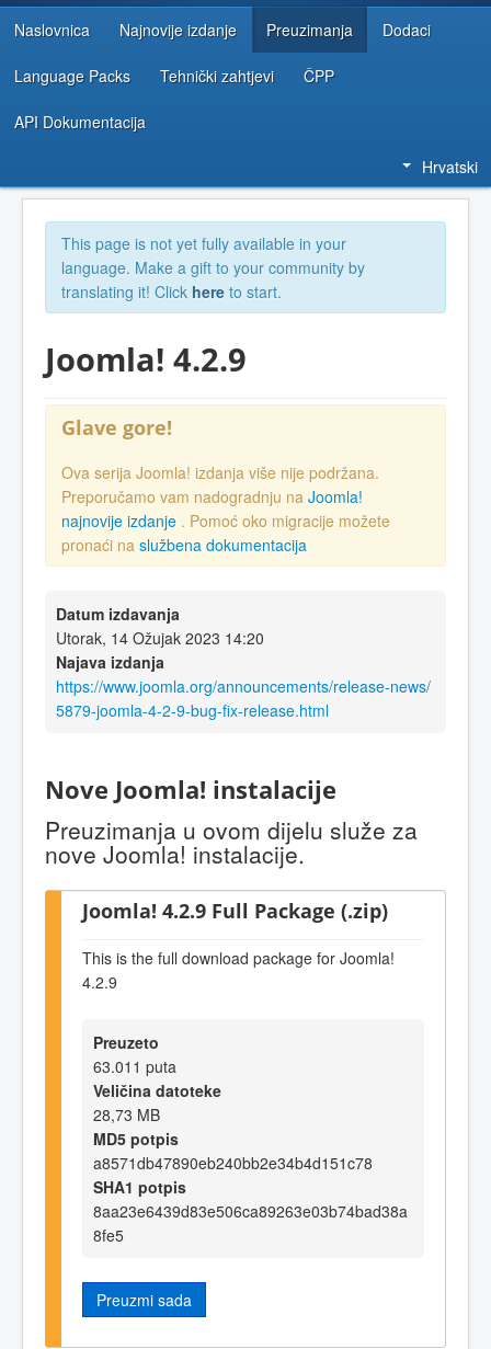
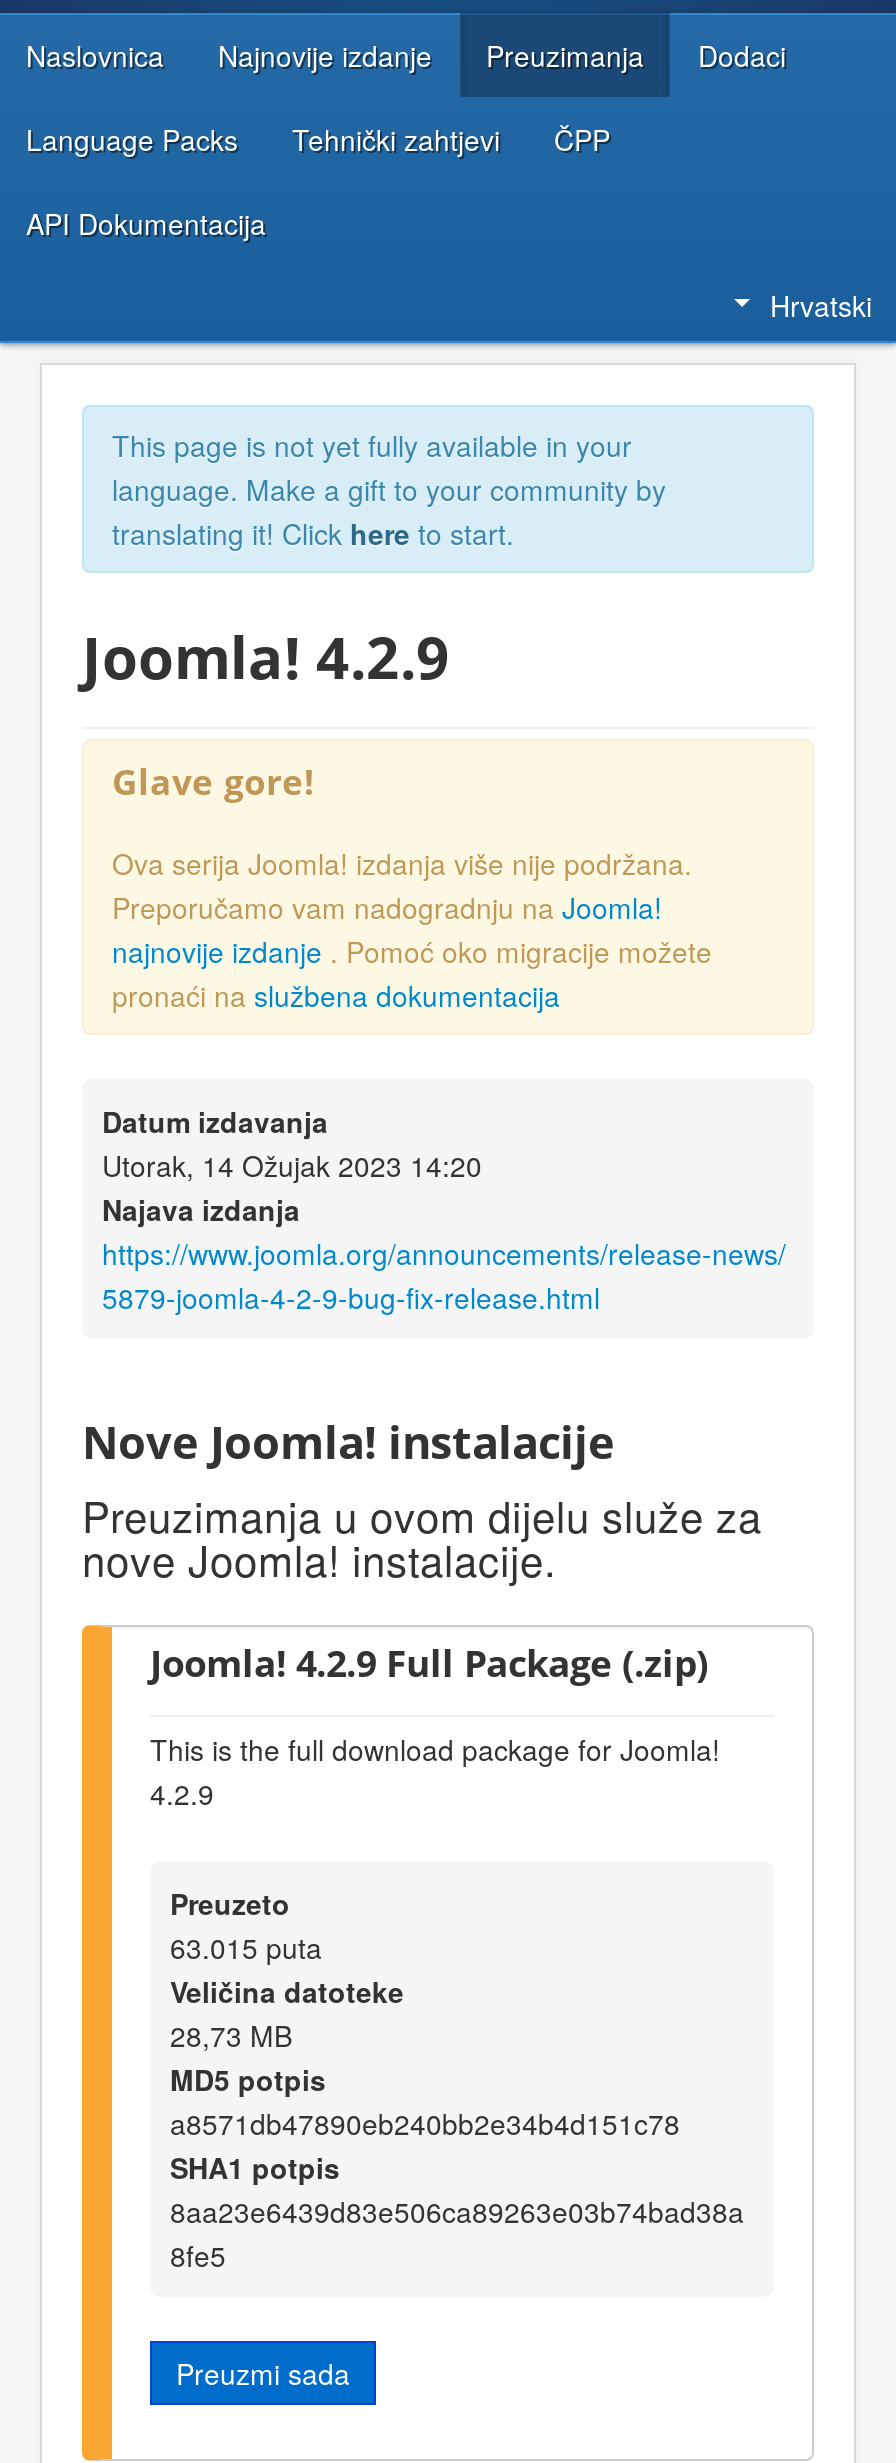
- 63.011 puta
+ 63.015 puta
